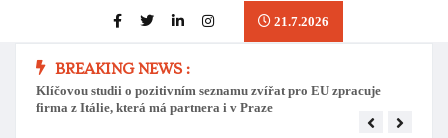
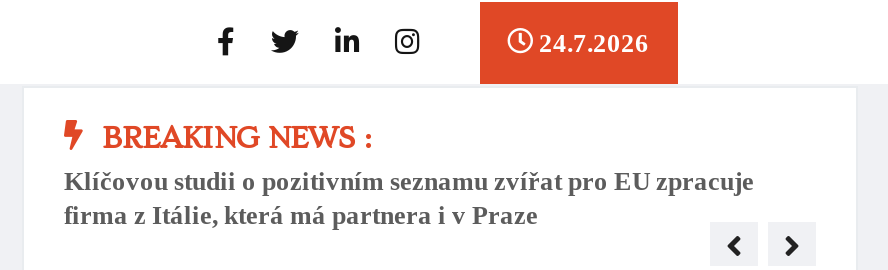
- 21.7.2026
+ 24.7.2026
